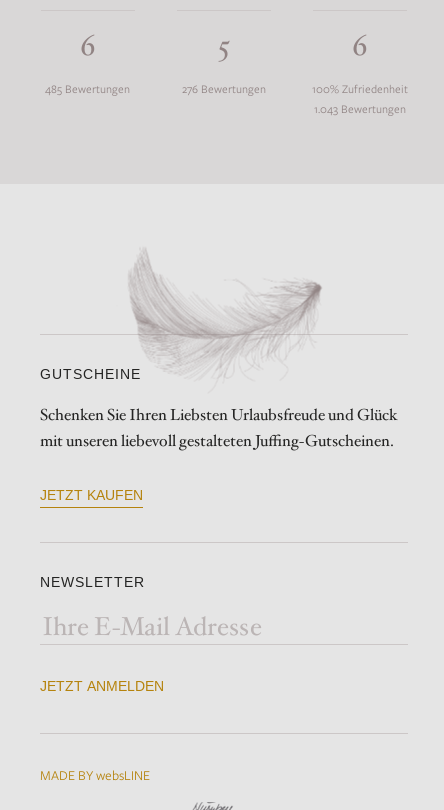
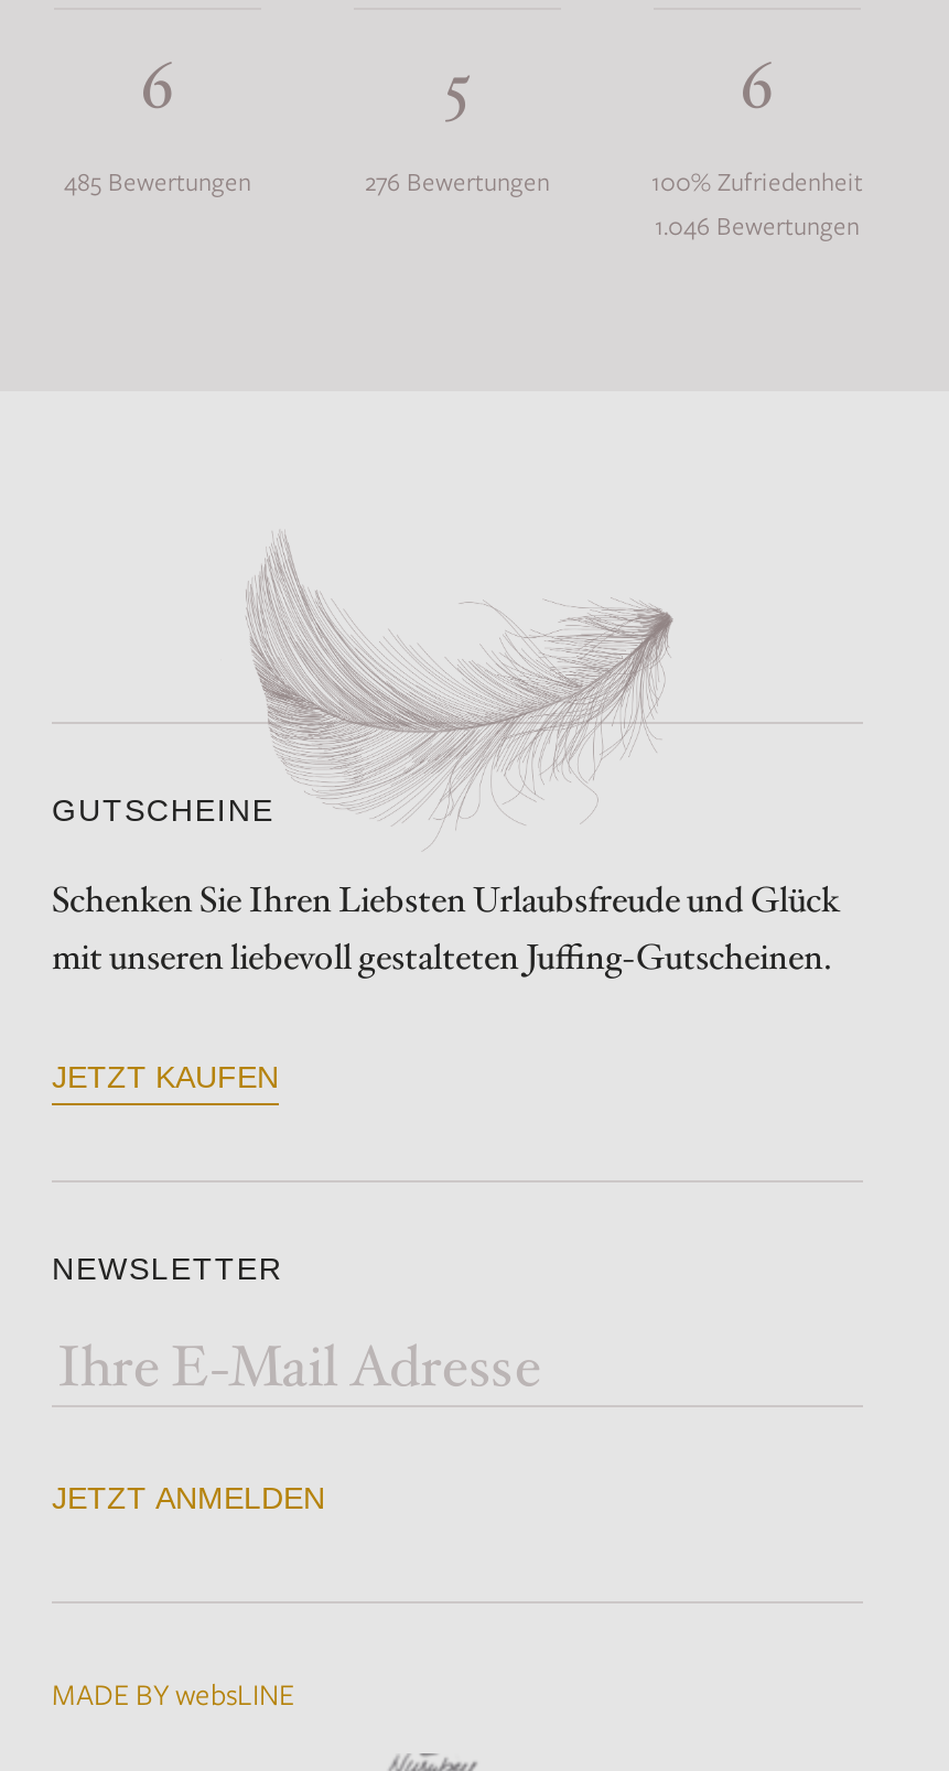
- 1.043 Bewertungen
+ 1.046 Bewertungen
